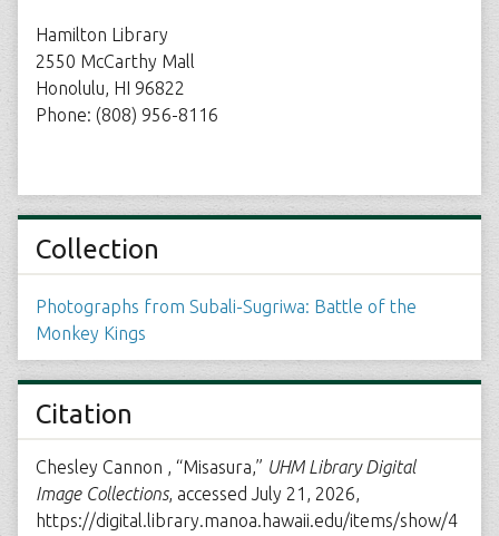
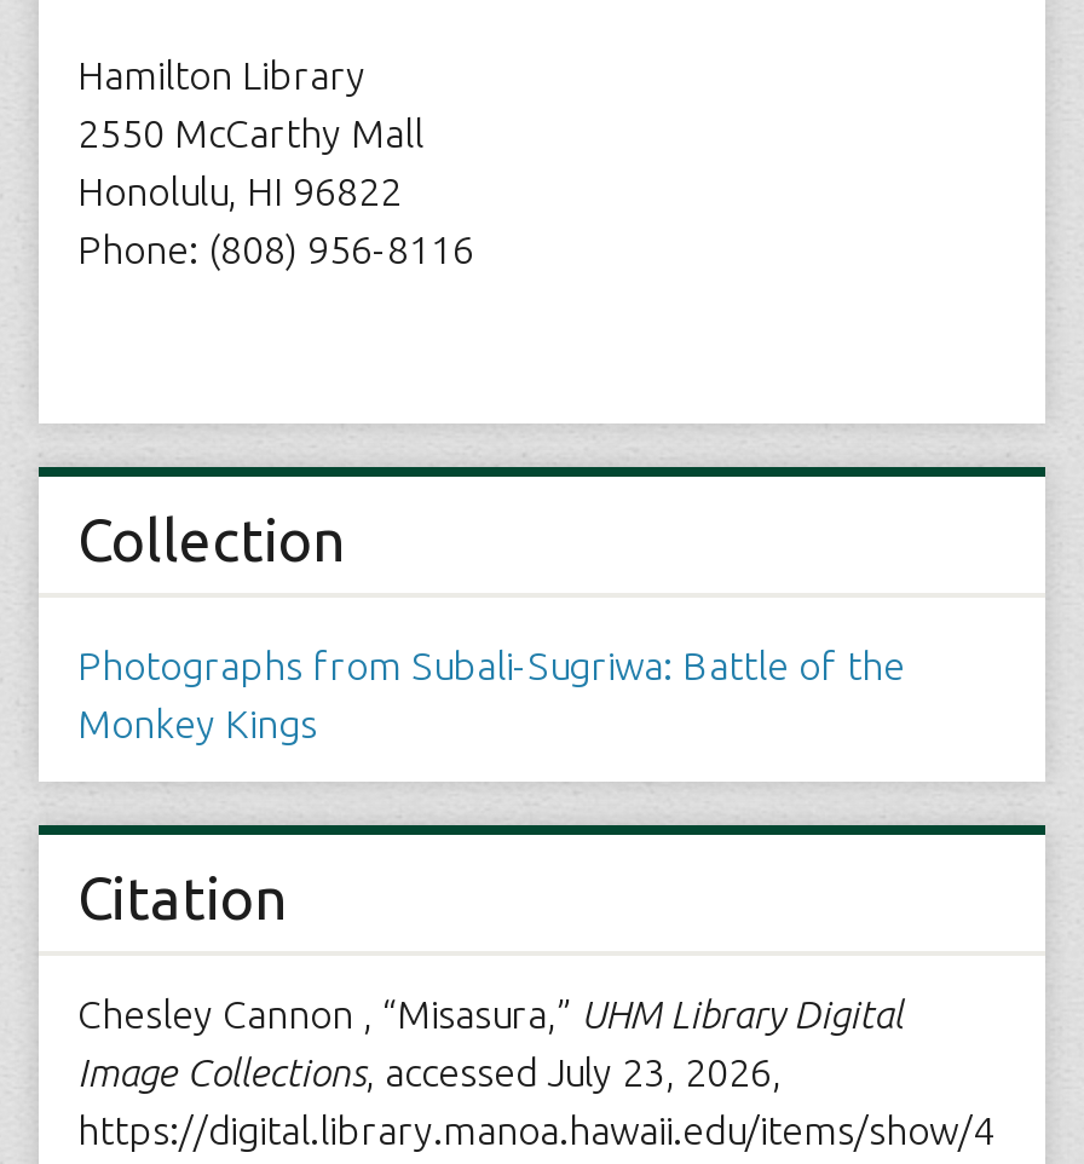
- Image Collections, accessed July 21, 2026,
+ Image Collections, accessed July 23, 2026,
